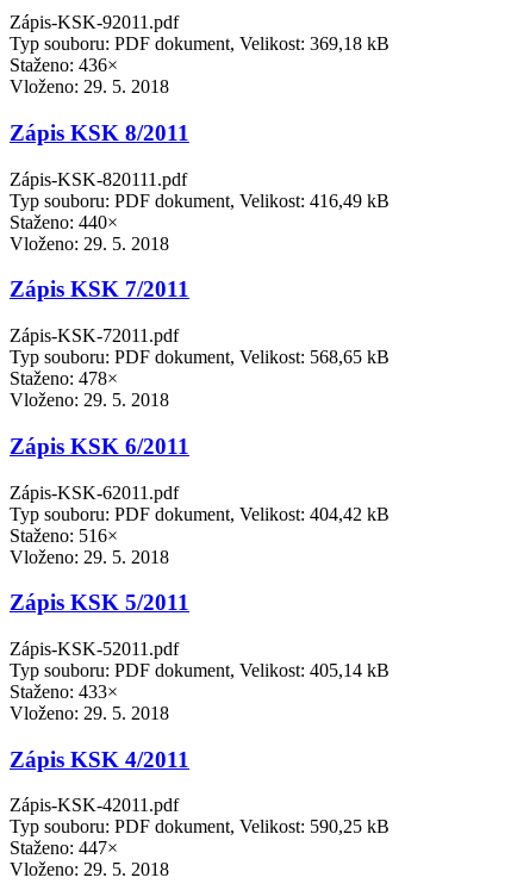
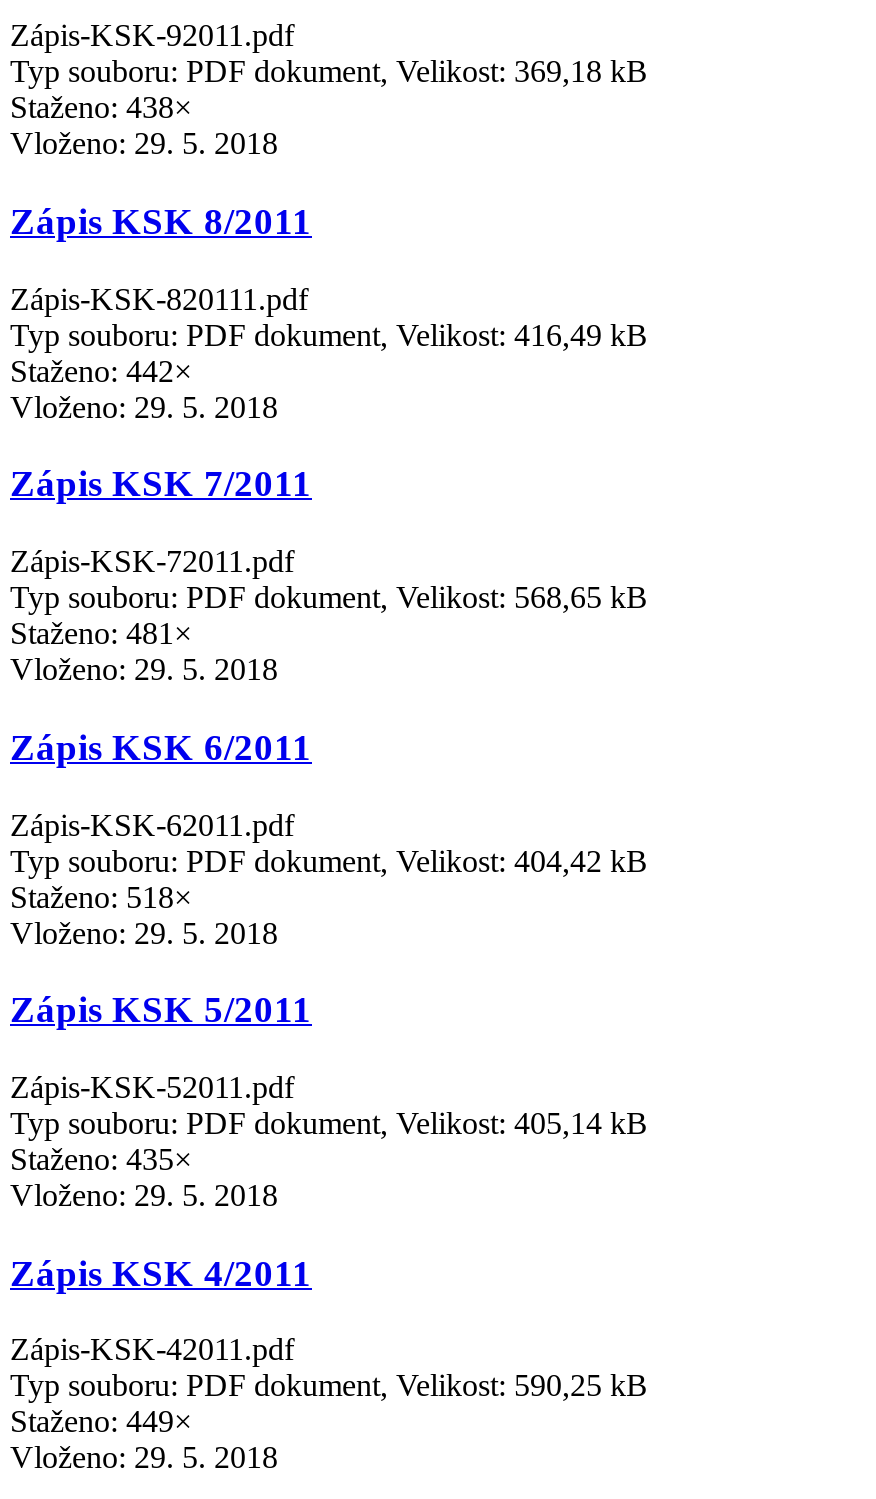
- Staženo: 436×
+ Staženo: 438×

- Staženo: 440×
+ Staženo: 442×

- Staženo: 478×
+ Staženo: 481×

- Staženo: 516×
+ Staženo: 518×

- Staženo: 433×
+ Staženo: 435×

- Staženo: 447×
+ Staženo: 449×
